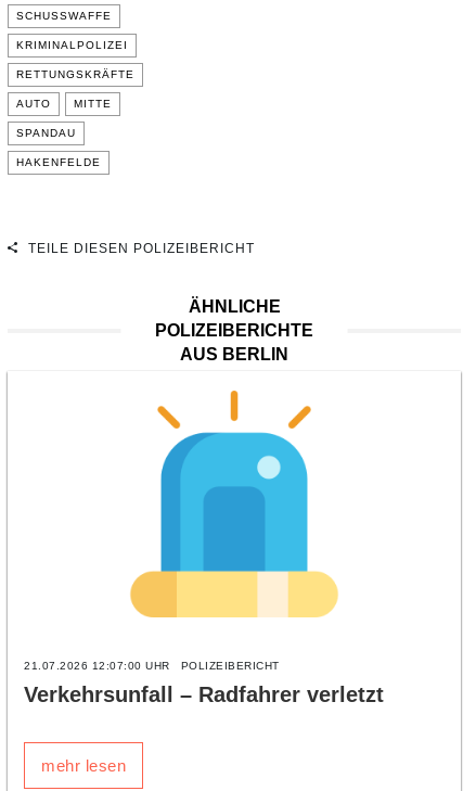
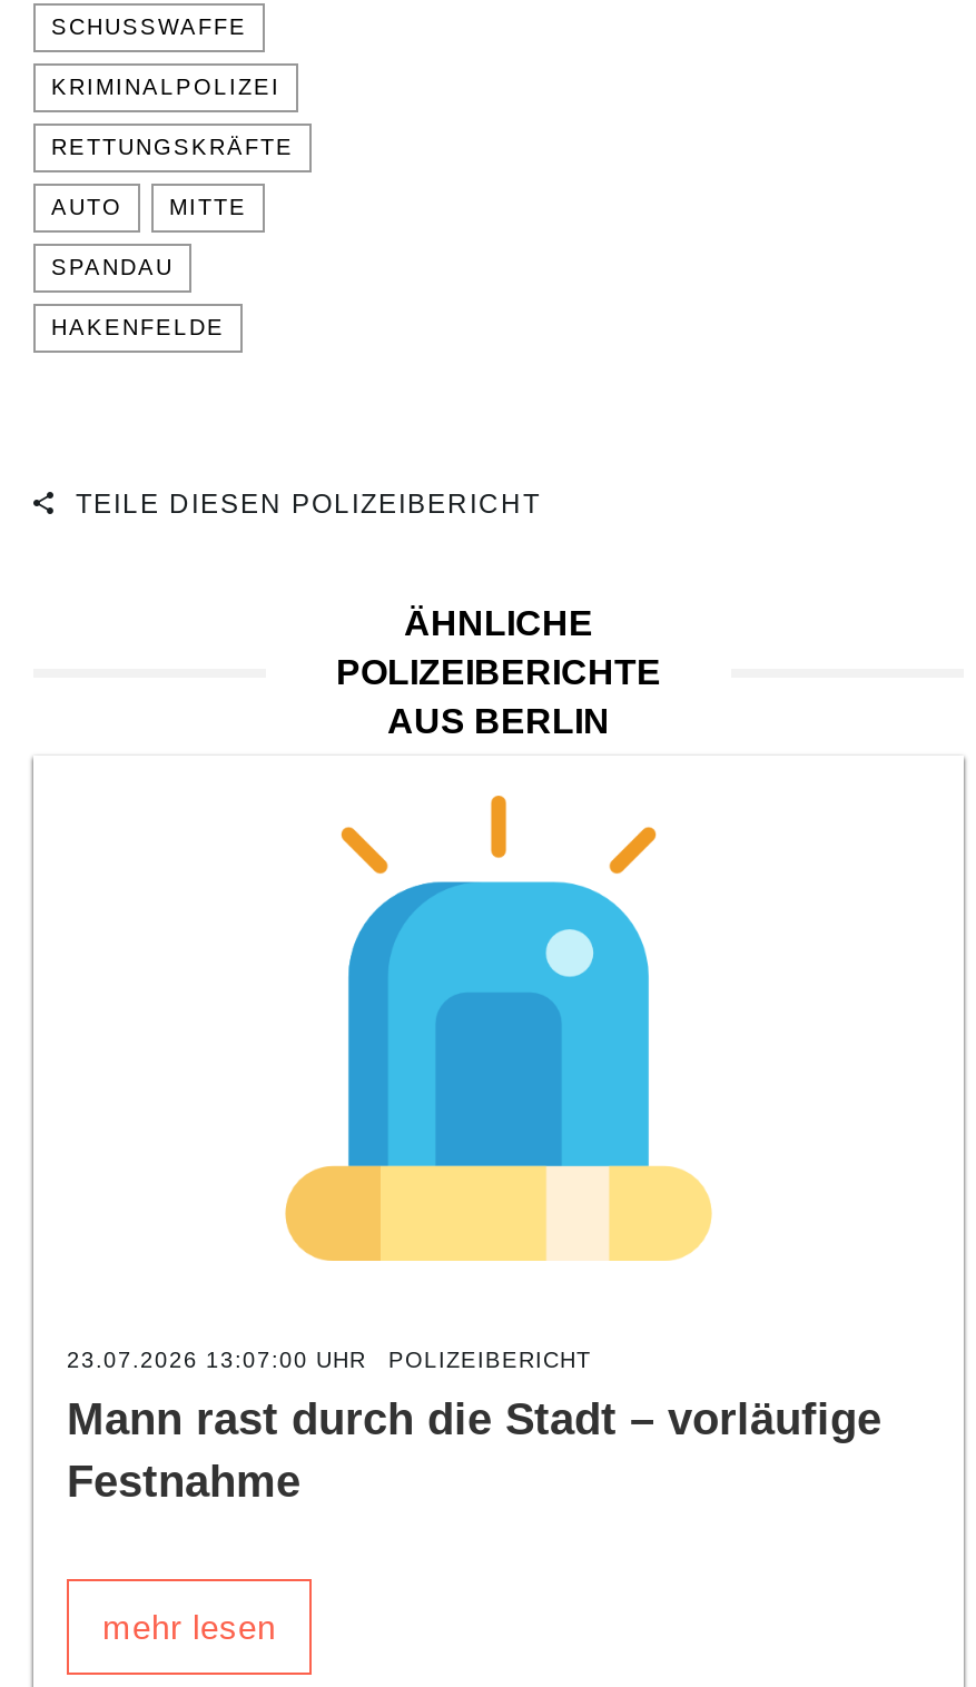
- 21.07.2026 12:07:00 UHR POLIZEIBERICHT
+ 23.07.2026 13:07:00 UHR POLIZEIBERICHT

- Verkehrsunfall – Radfahrer verletzt
+ Mann rast durch die Stadt – vorläufige
+ Festnahme
